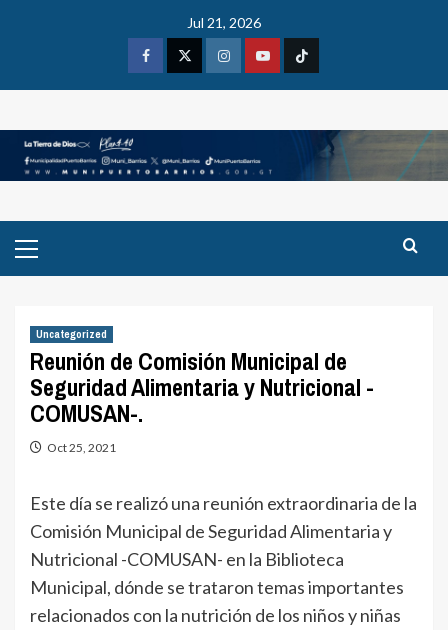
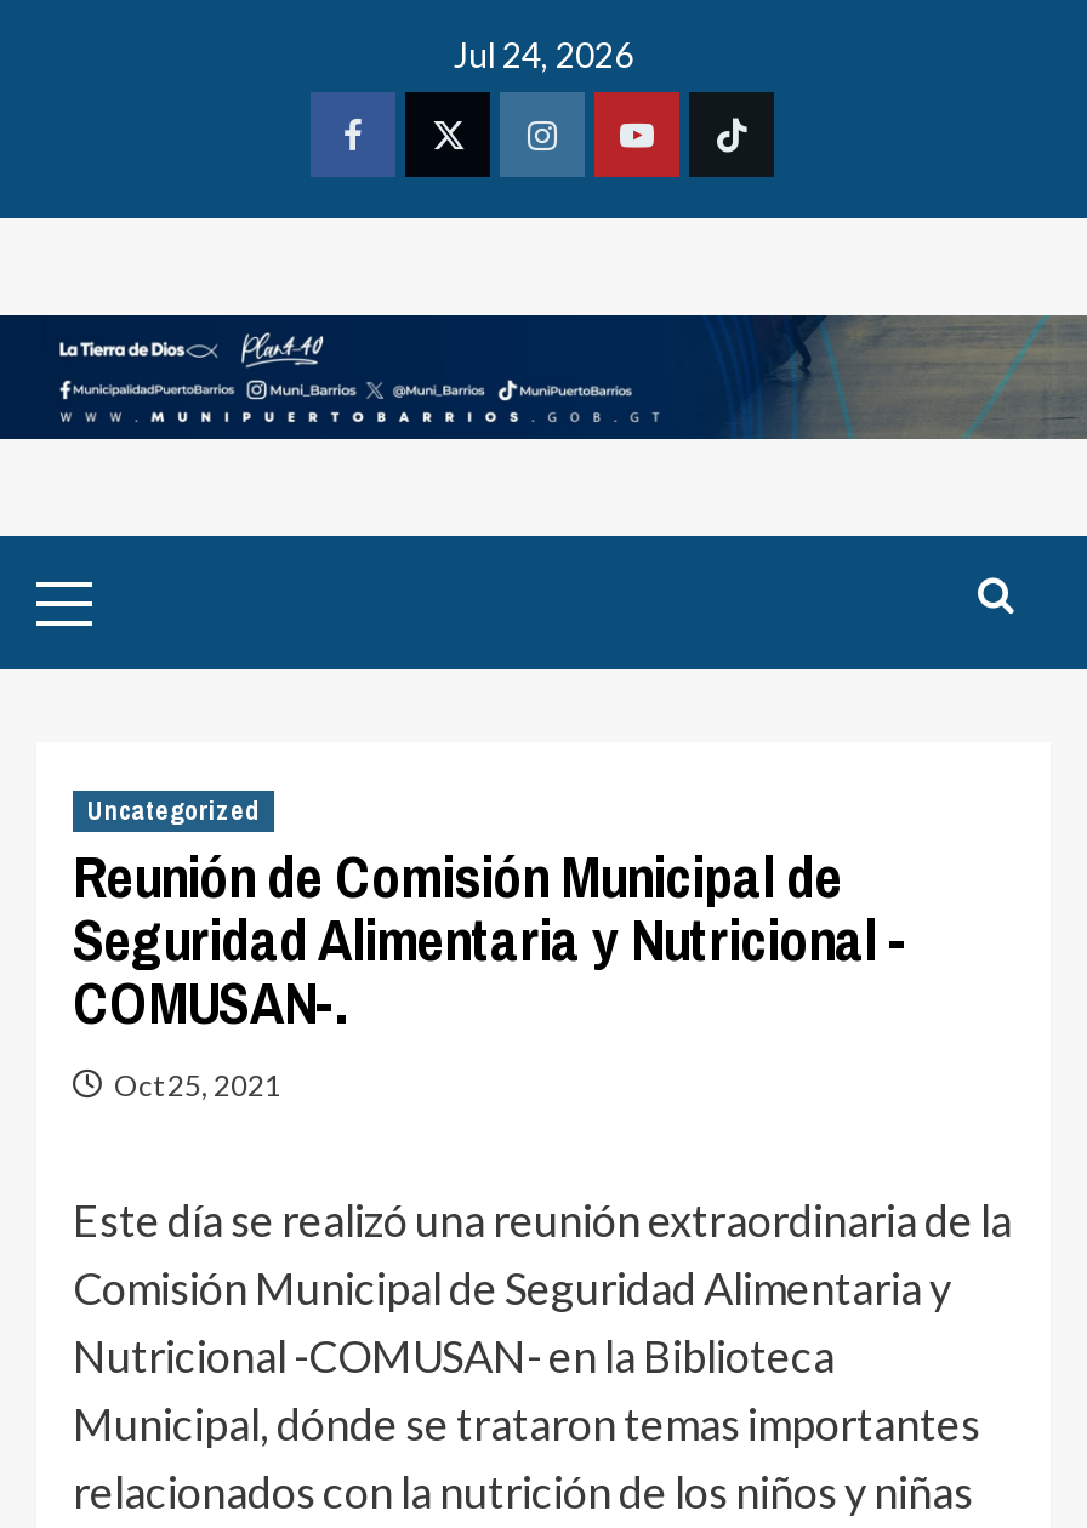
- Jul 21, 2026
+ Jul 24, 2026
